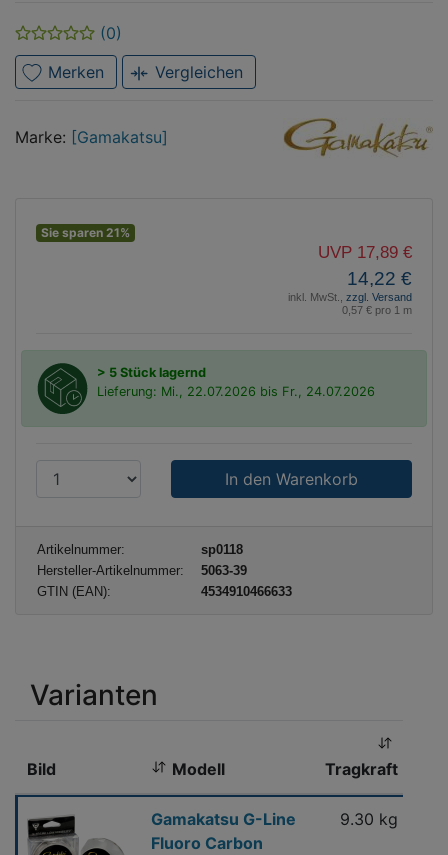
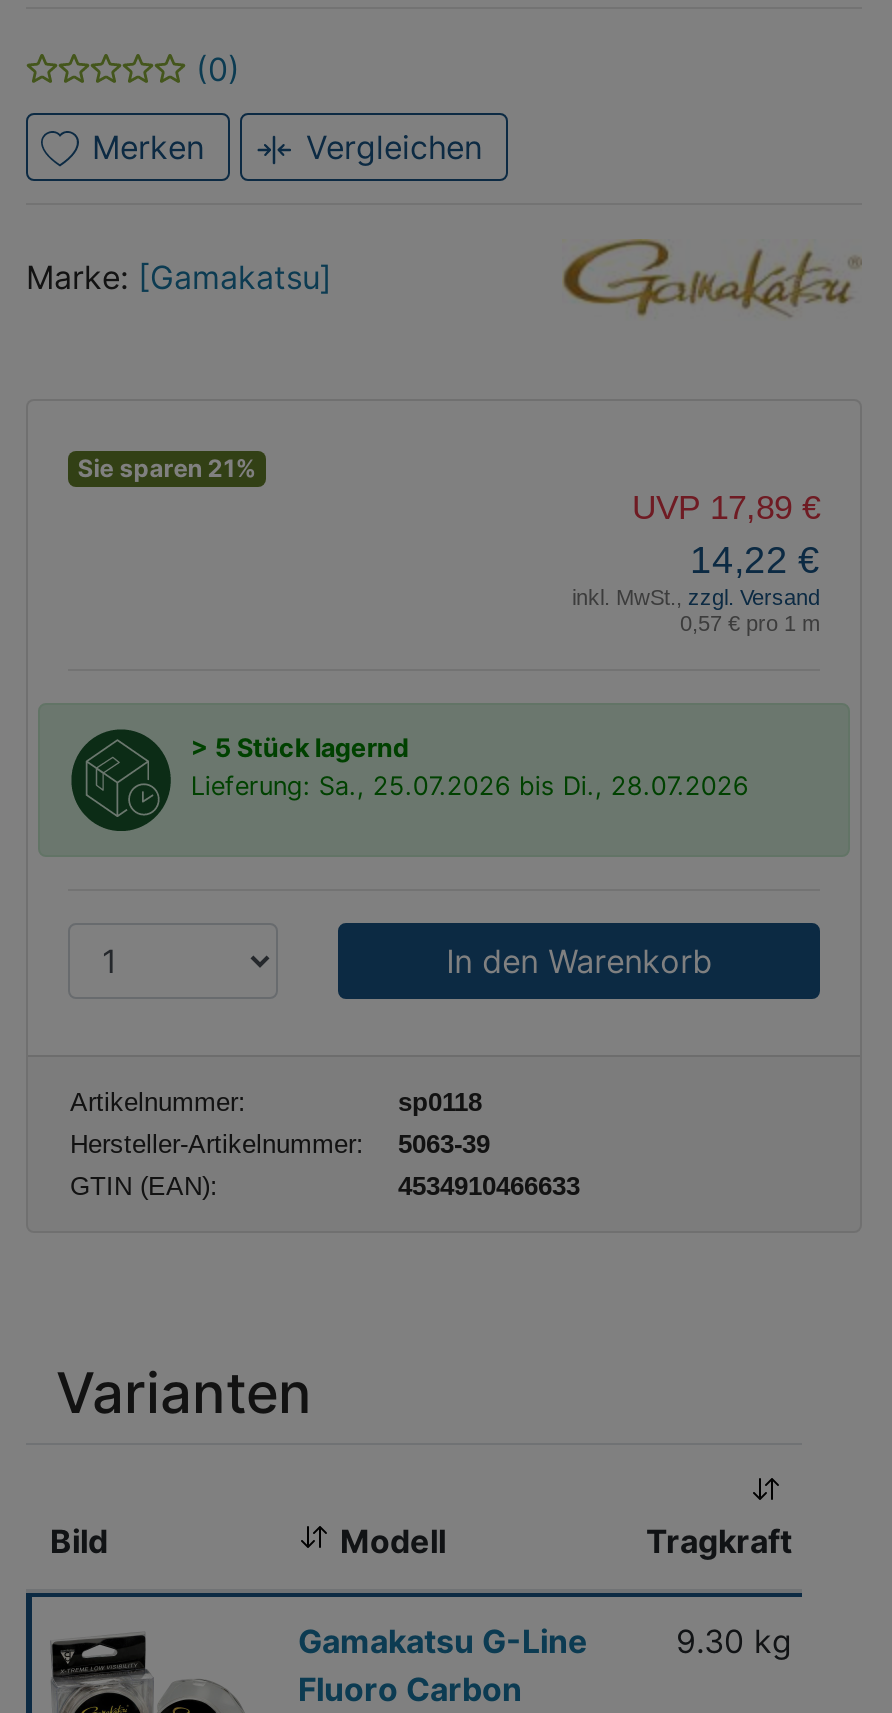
- Lieferung: Mi., 22.07.2026 bis Fr., 24.07.2026
+ Lieferung: Sa., 25.07.2026 bis Di., 28.07.2026
